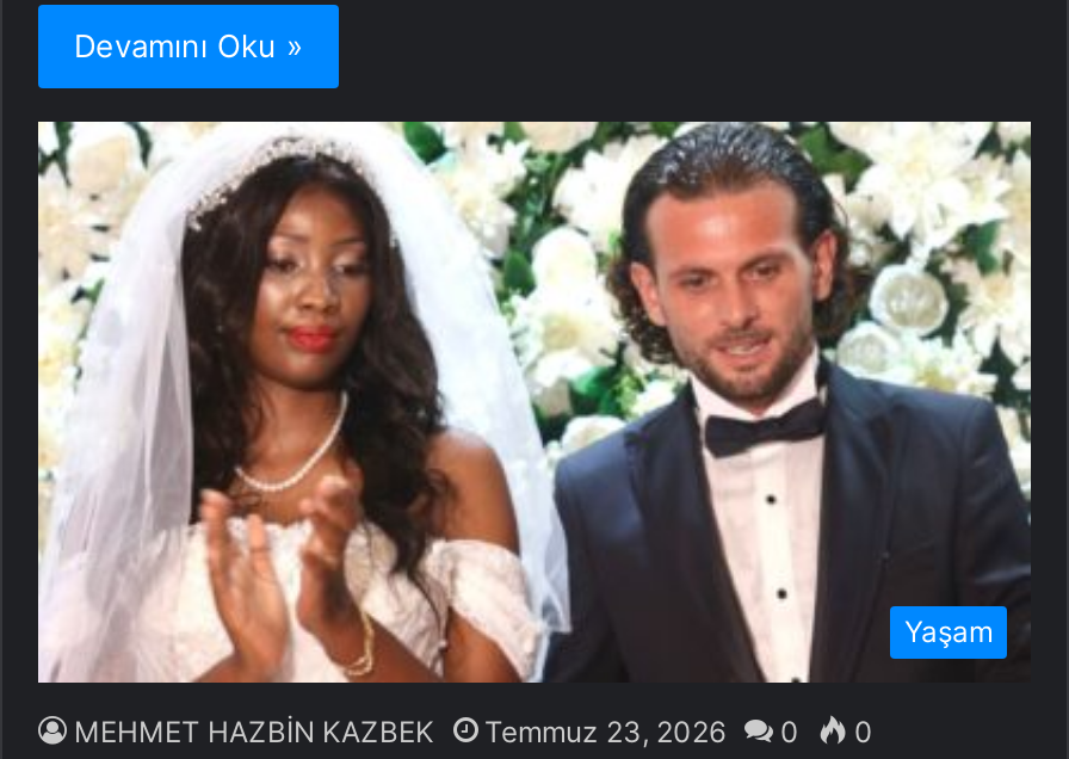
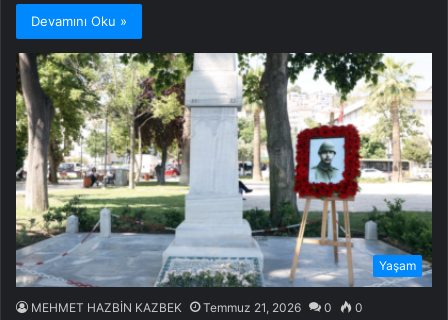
- [image]
- MEHMET HAZBİN KAZBEK Temmuz 23, 2026 0 0
+ [image]
+ MEHMET HAZBİN KAZBEK Temmuz 21, 2026 0 0
